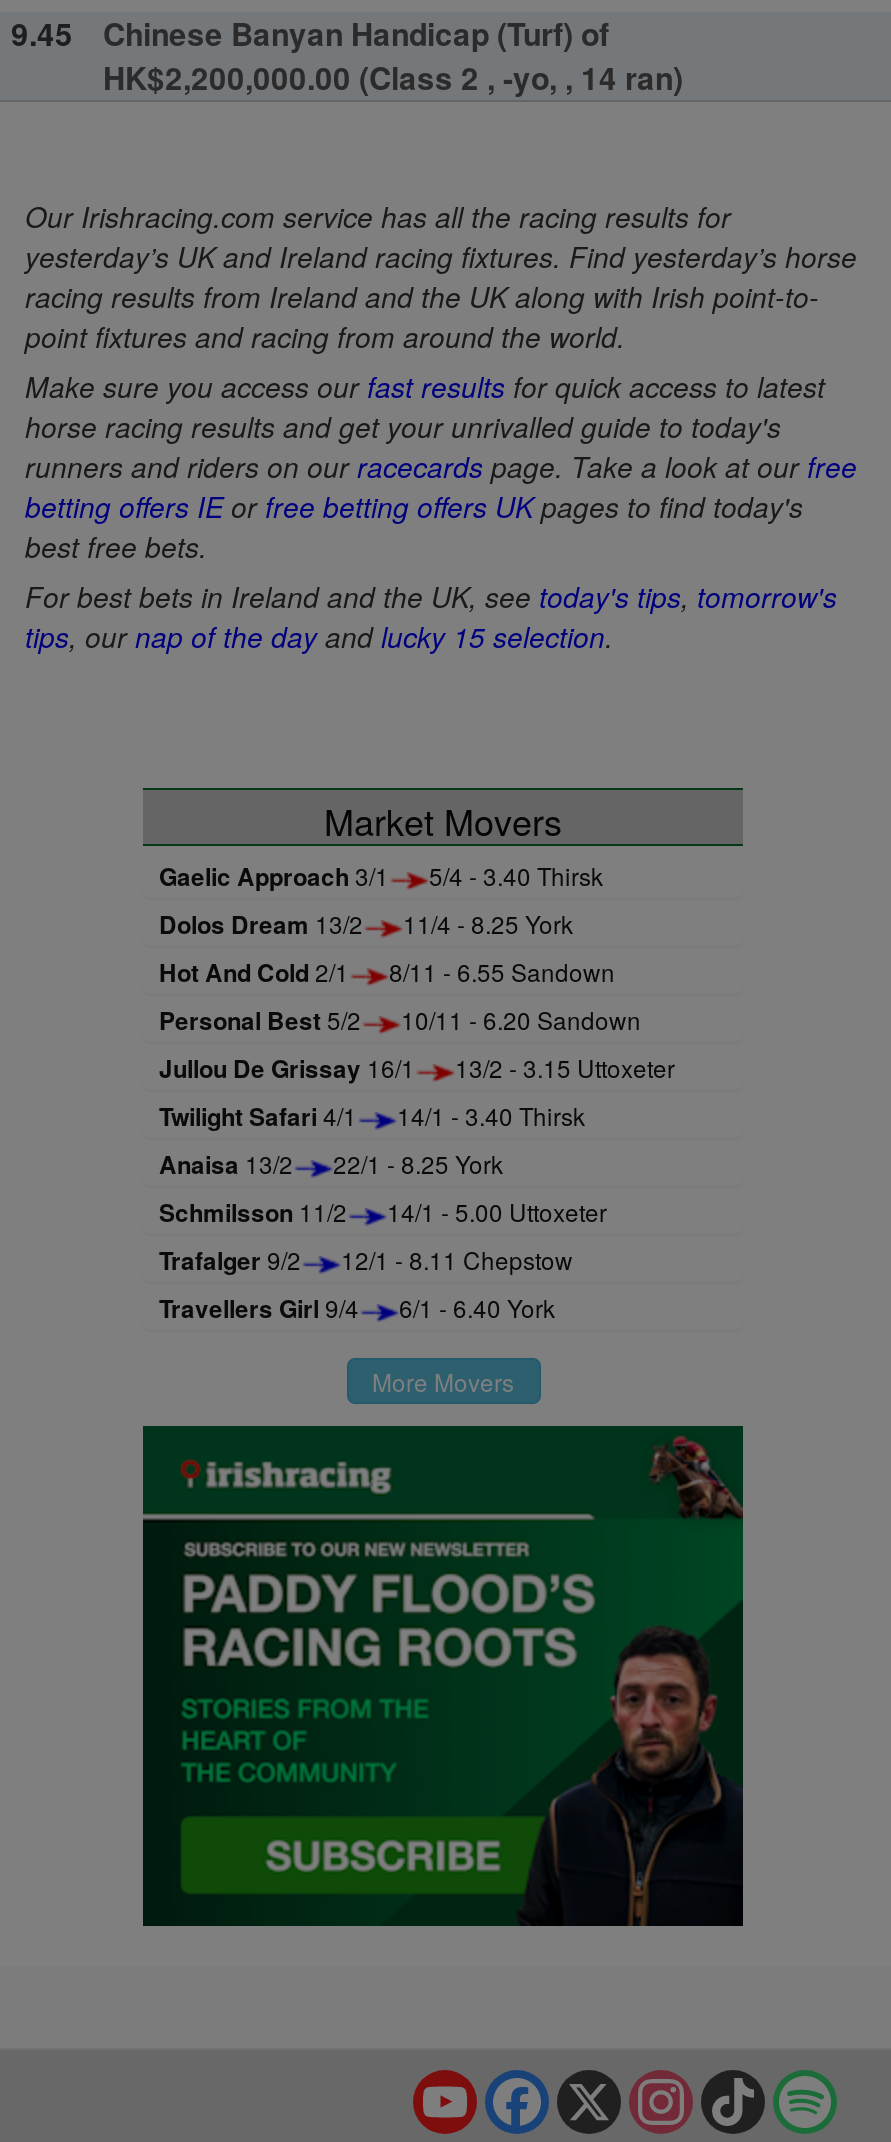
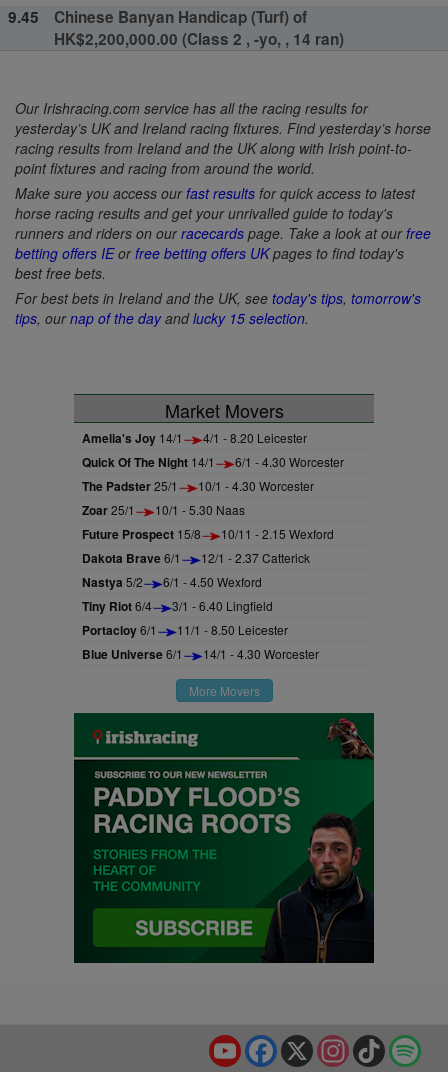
- Gaelic Approach 3/1
- 5/4 - 3.40 Thirsk
- Dolos Dream 13/2
- 11/4 - 8.25 York
- Hot And Cold 2/1
- 8/11 - 6.55 Sandown
- Personal Best 5/2
- 10/11 - 6.20 Sandown
- Jullou De Grissay 16/1
- 13/2 - 3.15 Uttoxeter
- Twilight Safari 4/1
- 14/1 - 3.40 Thirsk
- Anaisa 13/2
- 22/1 - 8.25 York
- Schmilsson 11/2
- 14/1 - 5.00 Uttoxeter
- Trafalger 9/2
- 12/1 - 8.11 Chepstow
- Travellers Girl 9/4
- 6/1 - 6.40 York
+ Amelia's Joy 14/1
+ 4/1 - 8.20 Leicester
+ Quick Of The Night 14/1
+ 6/1 - 4.30 Worcester
+ The Padster 25/1
+ 10/1 - 4.30 Worcester
+ Zoar 25/1
+ 10/1 - 5.30 Naas
+ Future Prospect 15/8
+ 10/11 - 2.15 Wexford
+ Dakota Brave 6/1
+ 12/1 - 2.37 Catterick
+ Nastya 5/2
+ 6/1 - 4.50 Wexford
+ Tiny Riot 6/4
+ 3/1 - 6.40 Lingfield
+ Portacloy 6/1
+ 11/1 - 8.50 Leicester
+ Blue Universe 6/1
+ 14/1 - 4.30 Worcester
